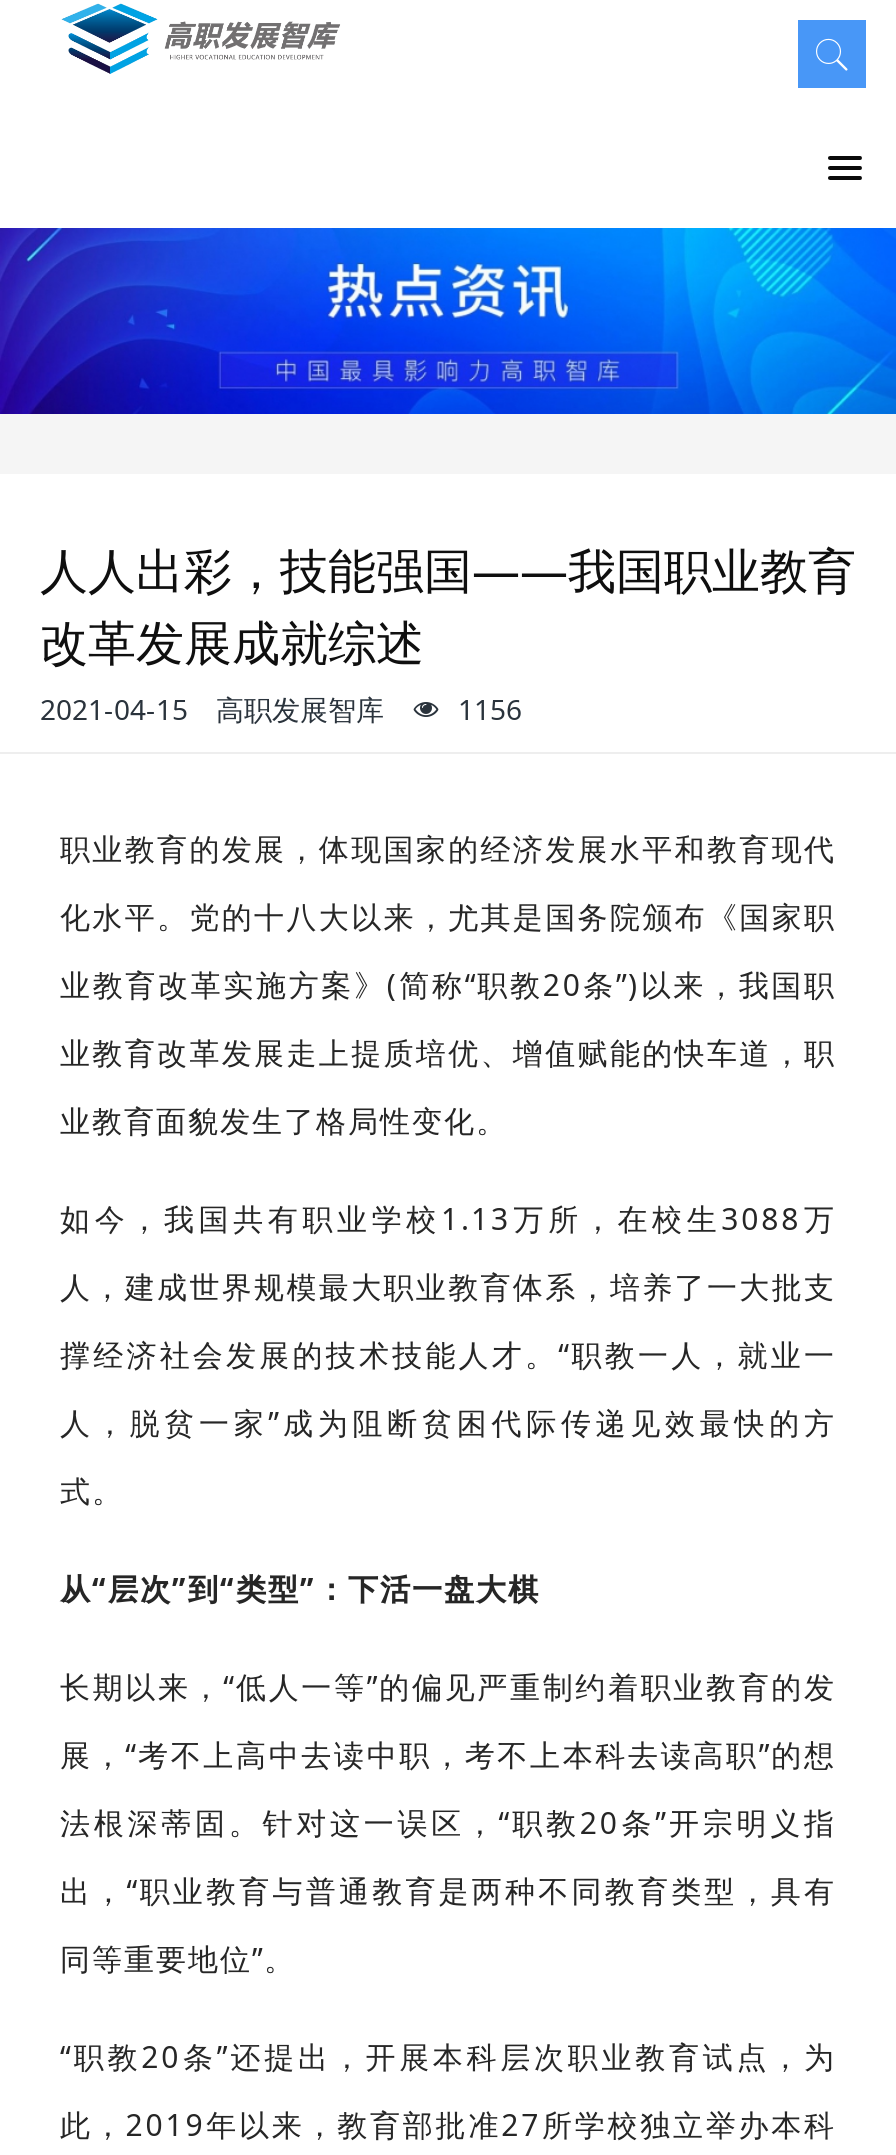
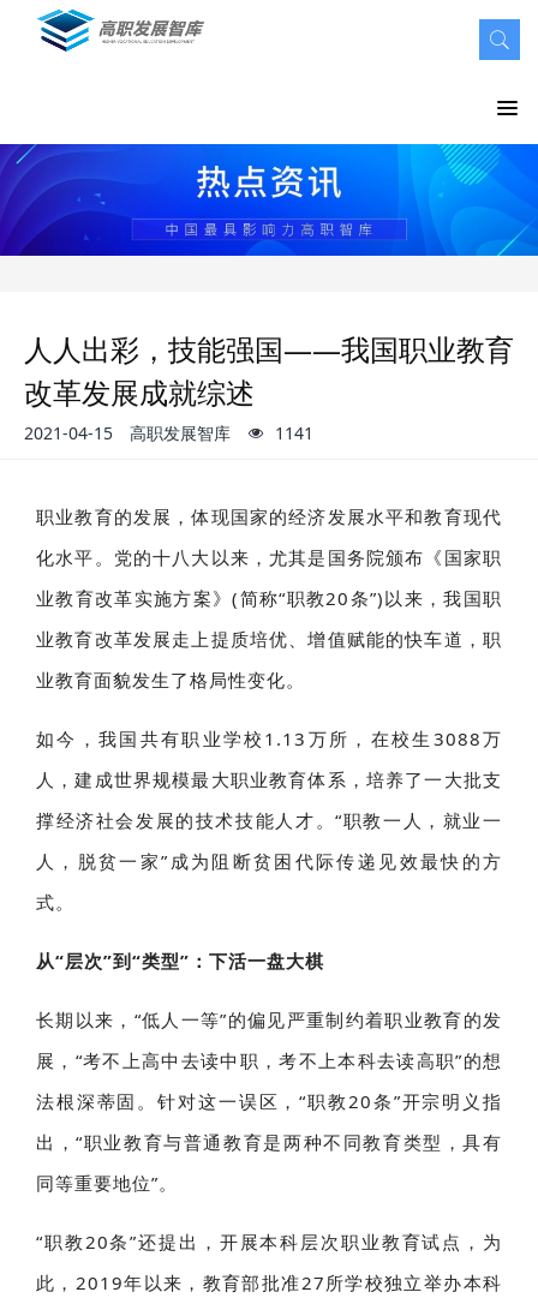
- 2021-04-15 高职发展智库 1156
+ 2021-04-15 高职发展智库 1141
